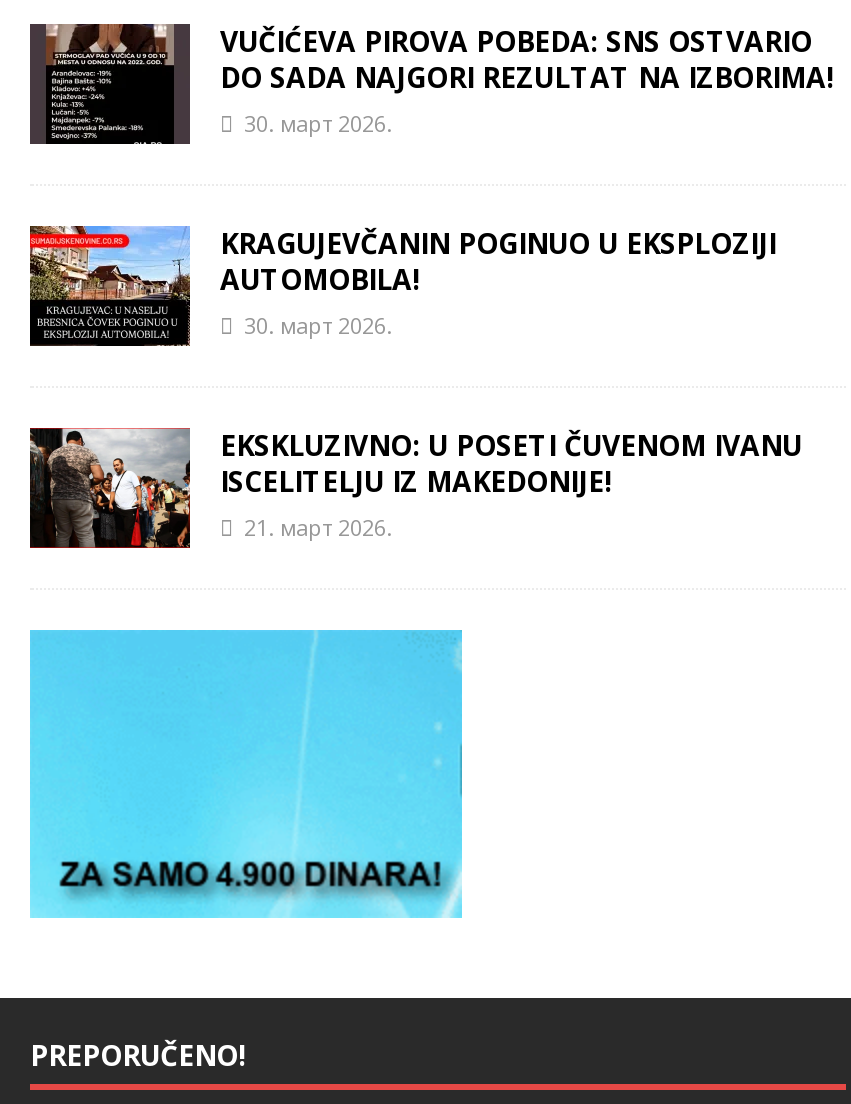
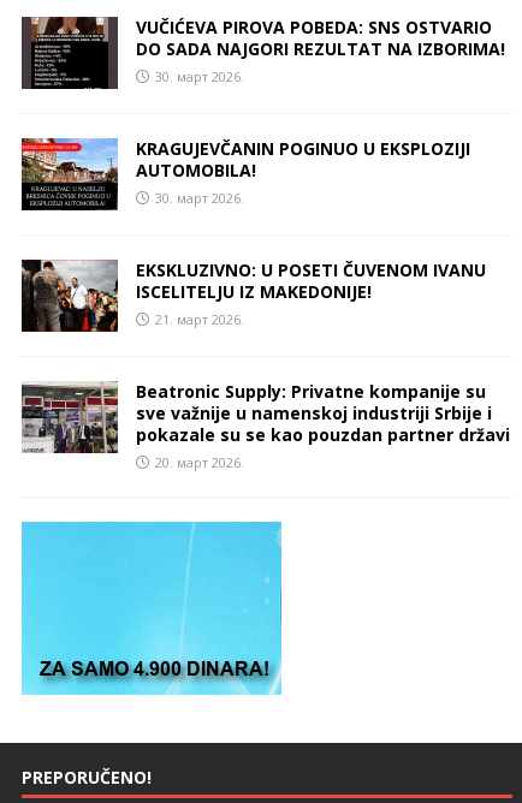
+ [image]
+ Beatronic Supply: Privatne kompanije su
+ sve važnije u namenskoj industriji Srbije i
+ pokazale su se kao pouzdan partner državi
+ 20. март 2026.
